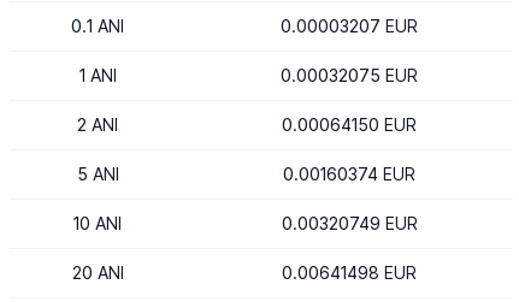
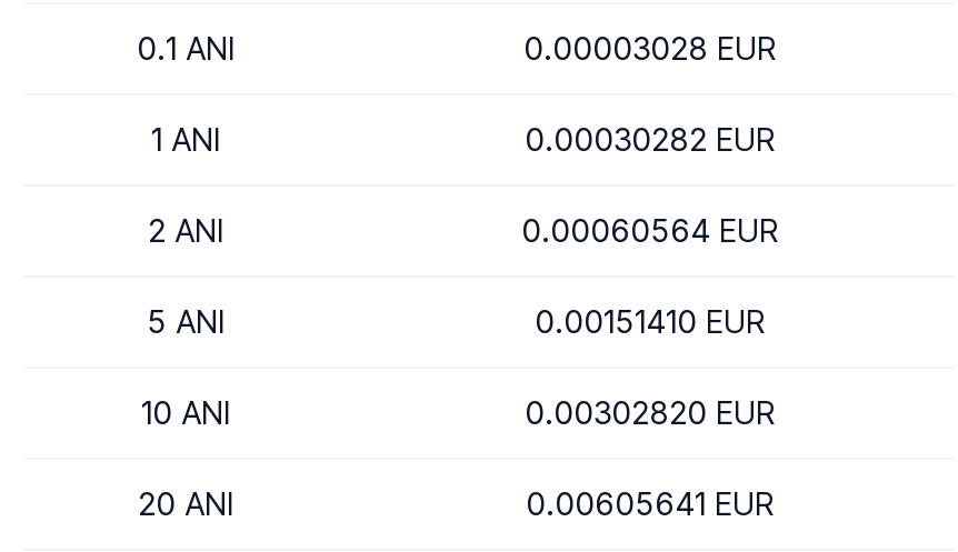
- 0.00003207 EUR
+ 0.00003028 EUR

- 0.00032075 EUR
+ 0.00030282 EUR

- 0.00064150 EUR
+ 0.00060564 EUR

- 0.00160374 EUR
+ 0.00151410 EUR

- 0.00320749 EUR
+ 0.00302820 EUR

- 0.00641498 EUR
+ 0.00605641 EUR
